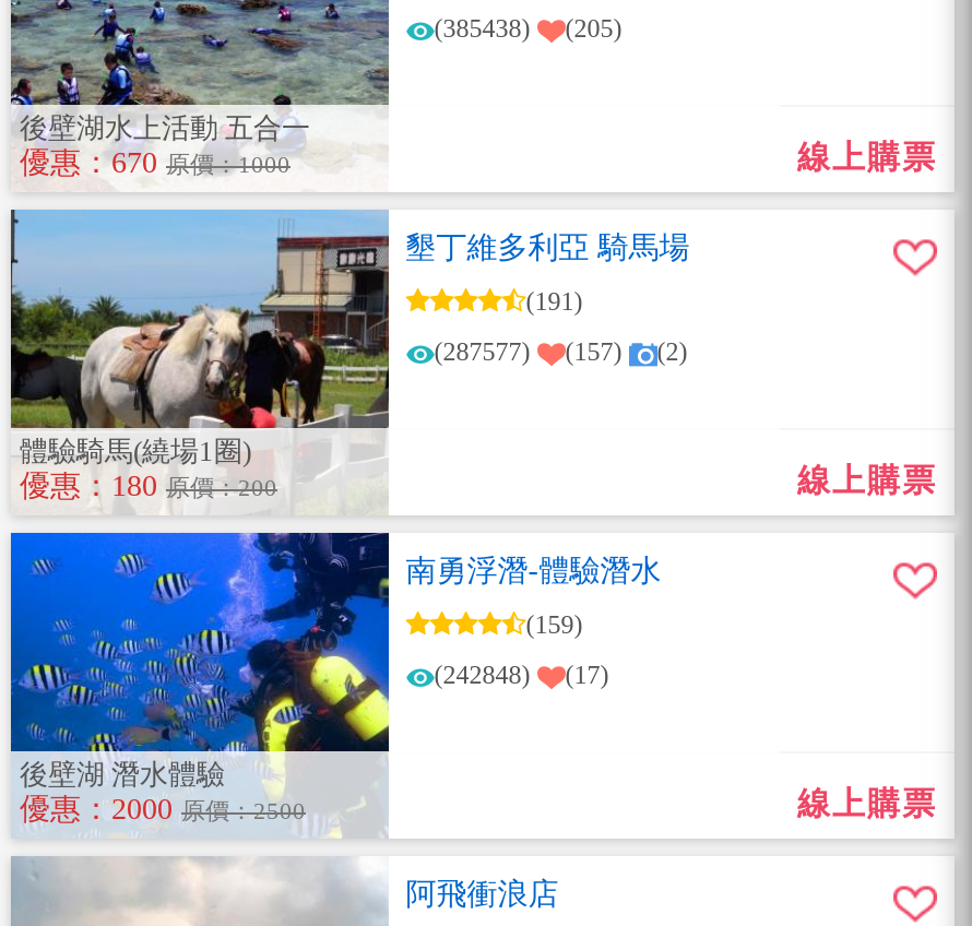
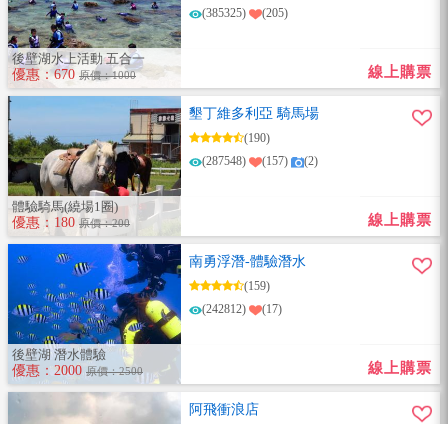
- (385438) (205)
+ (385325) (205)

- (191)
+ (190)

- (287577) (157) (2)
+ (287548) (157) (2)

- (242848) (17)
+ (242812) (17)
